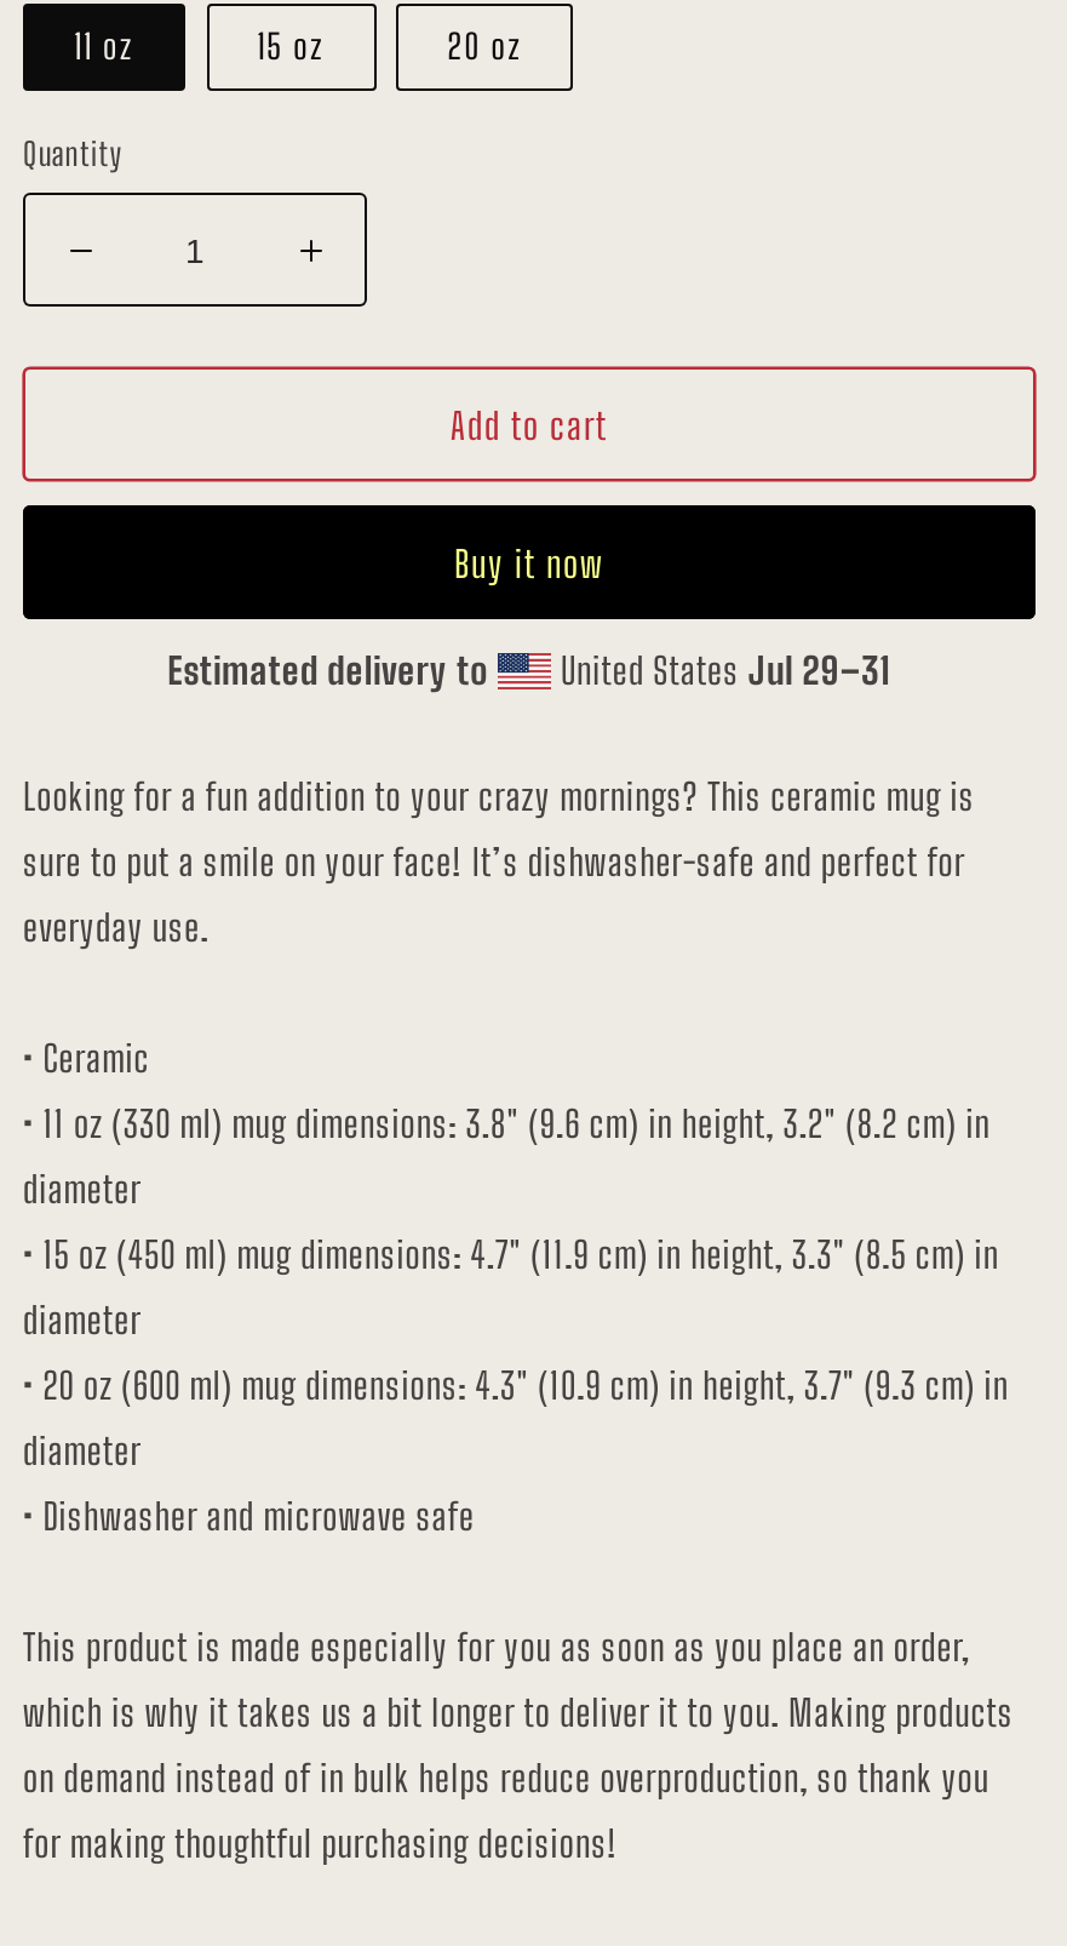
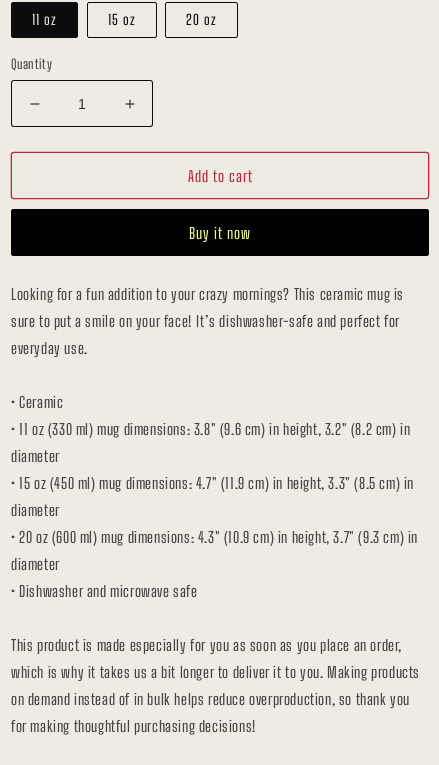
- Estimated delivery to
- United States Jul 29–31
